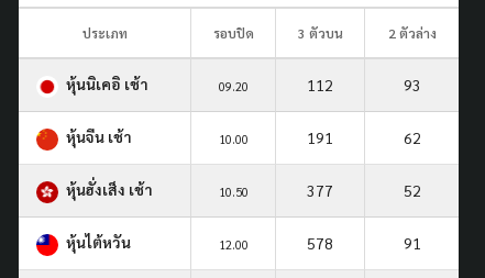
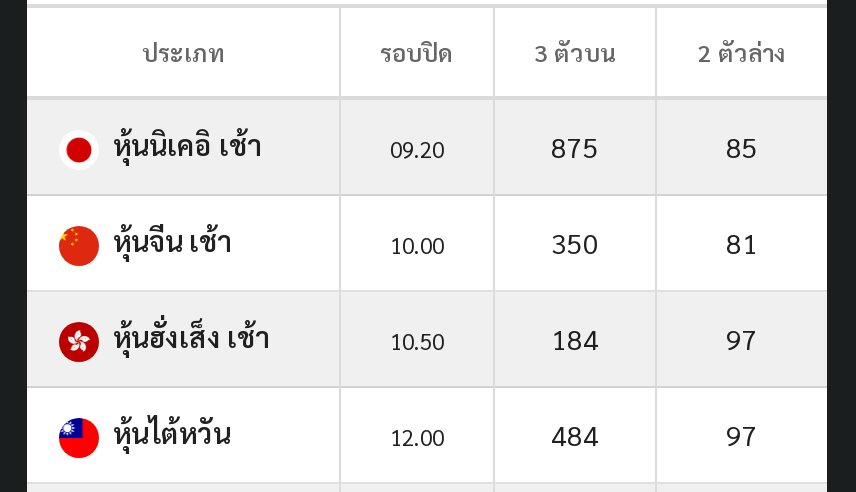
- 112
+ 875

- 93
+ 85

- 191
+ 350

- 62
+ 81

- 377
+ 184

- 52
+ 97

- 578
+ 484

- 91
+ 97
